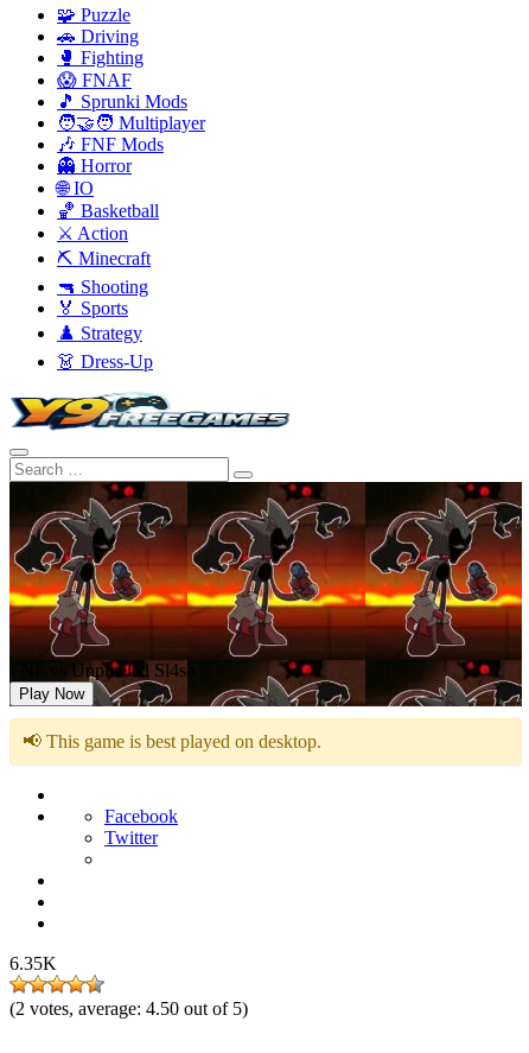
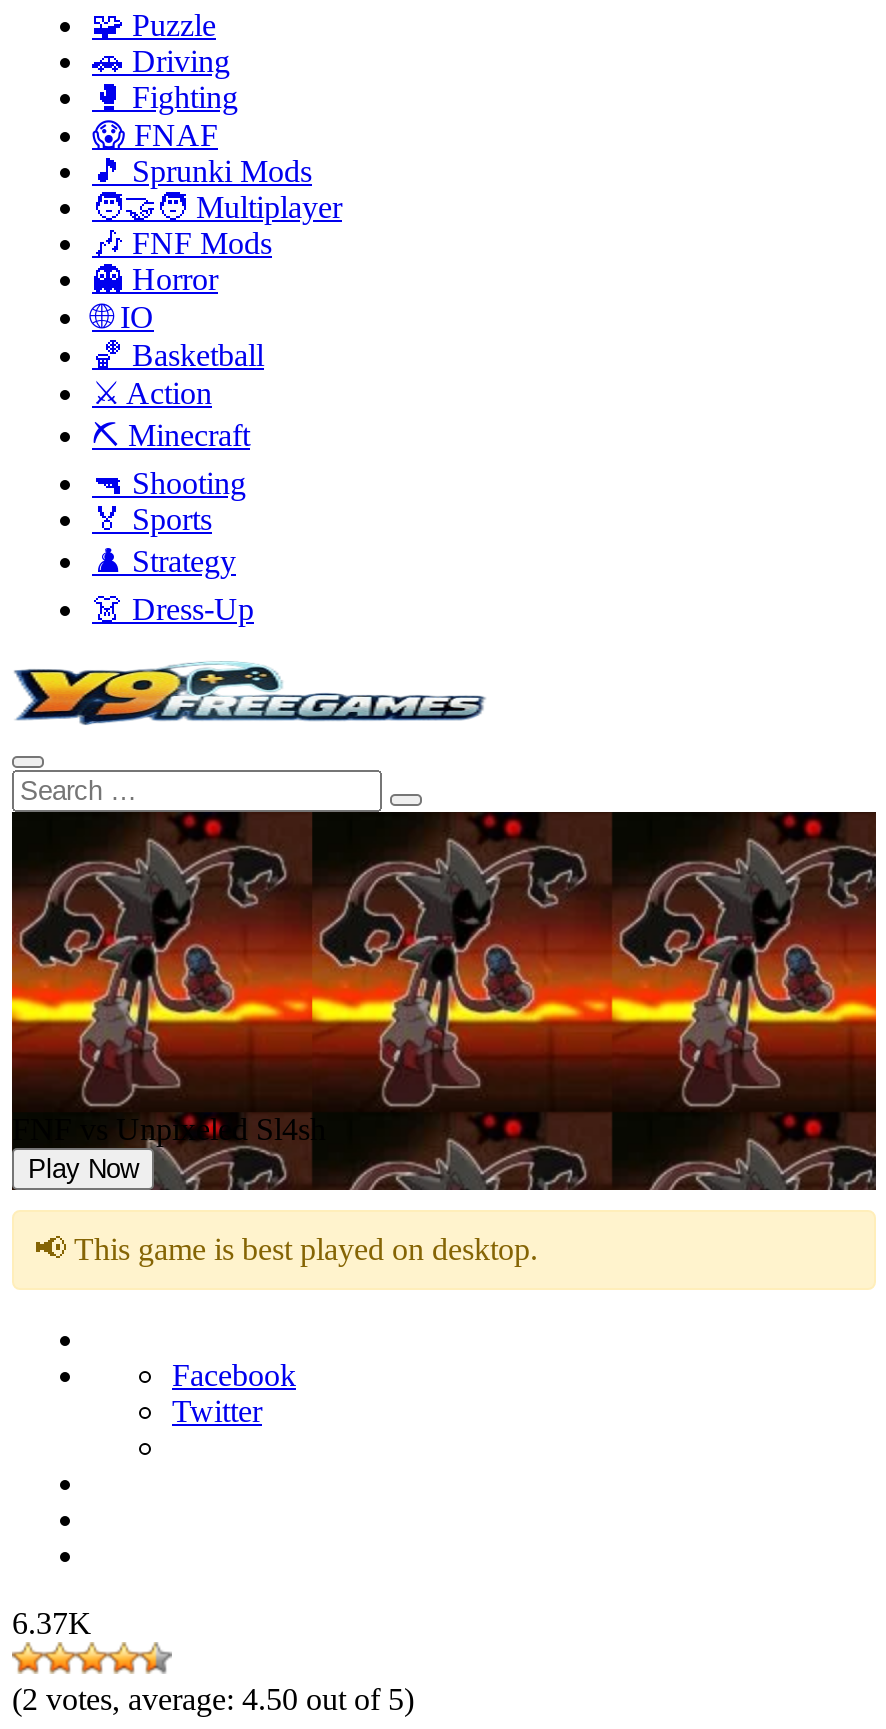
- 6.35K
+ 6.37K
